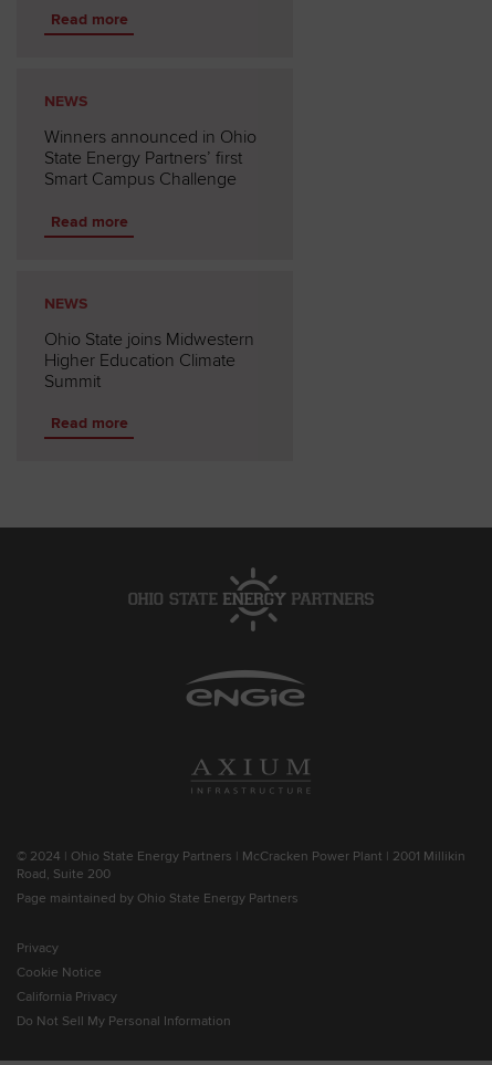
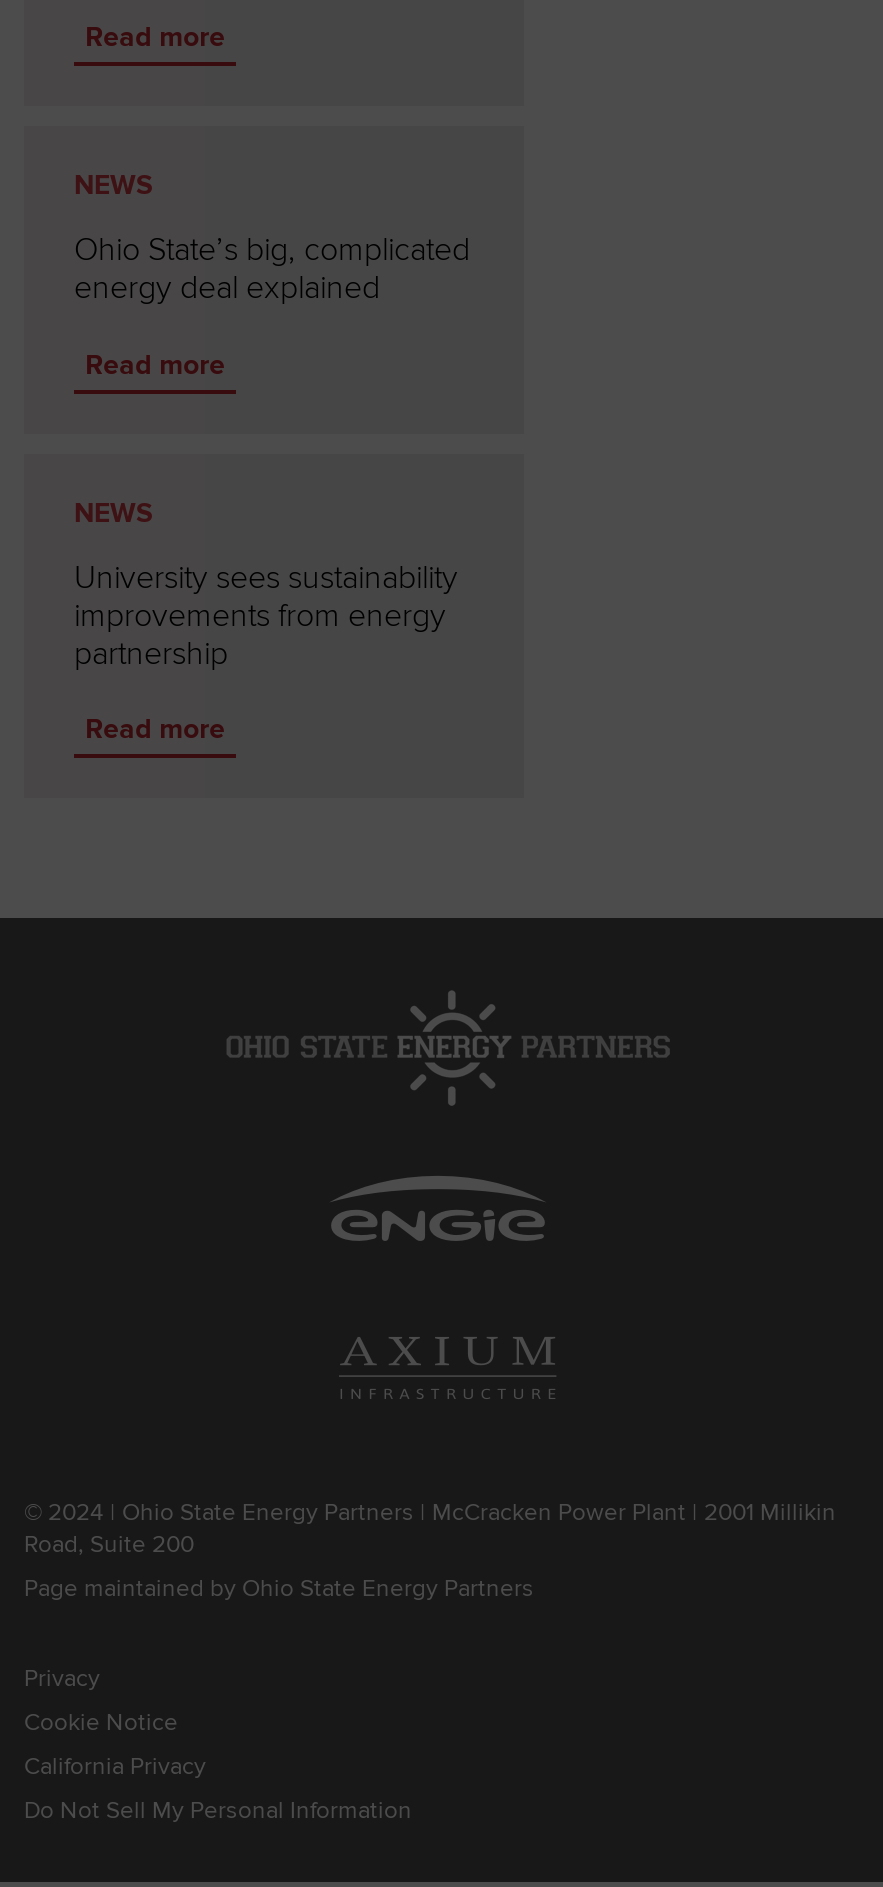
- Winners announced in Ohio
- State Energy Partners’ first
- Smart Campus Challenge
+ Ohio State’s big, complicated
+ energy deal explained

- Ohio State joins Midwestern
- Higher Education Climate
- Summit
+ University sees sustainability
+ improvements from energy
+ partnership
